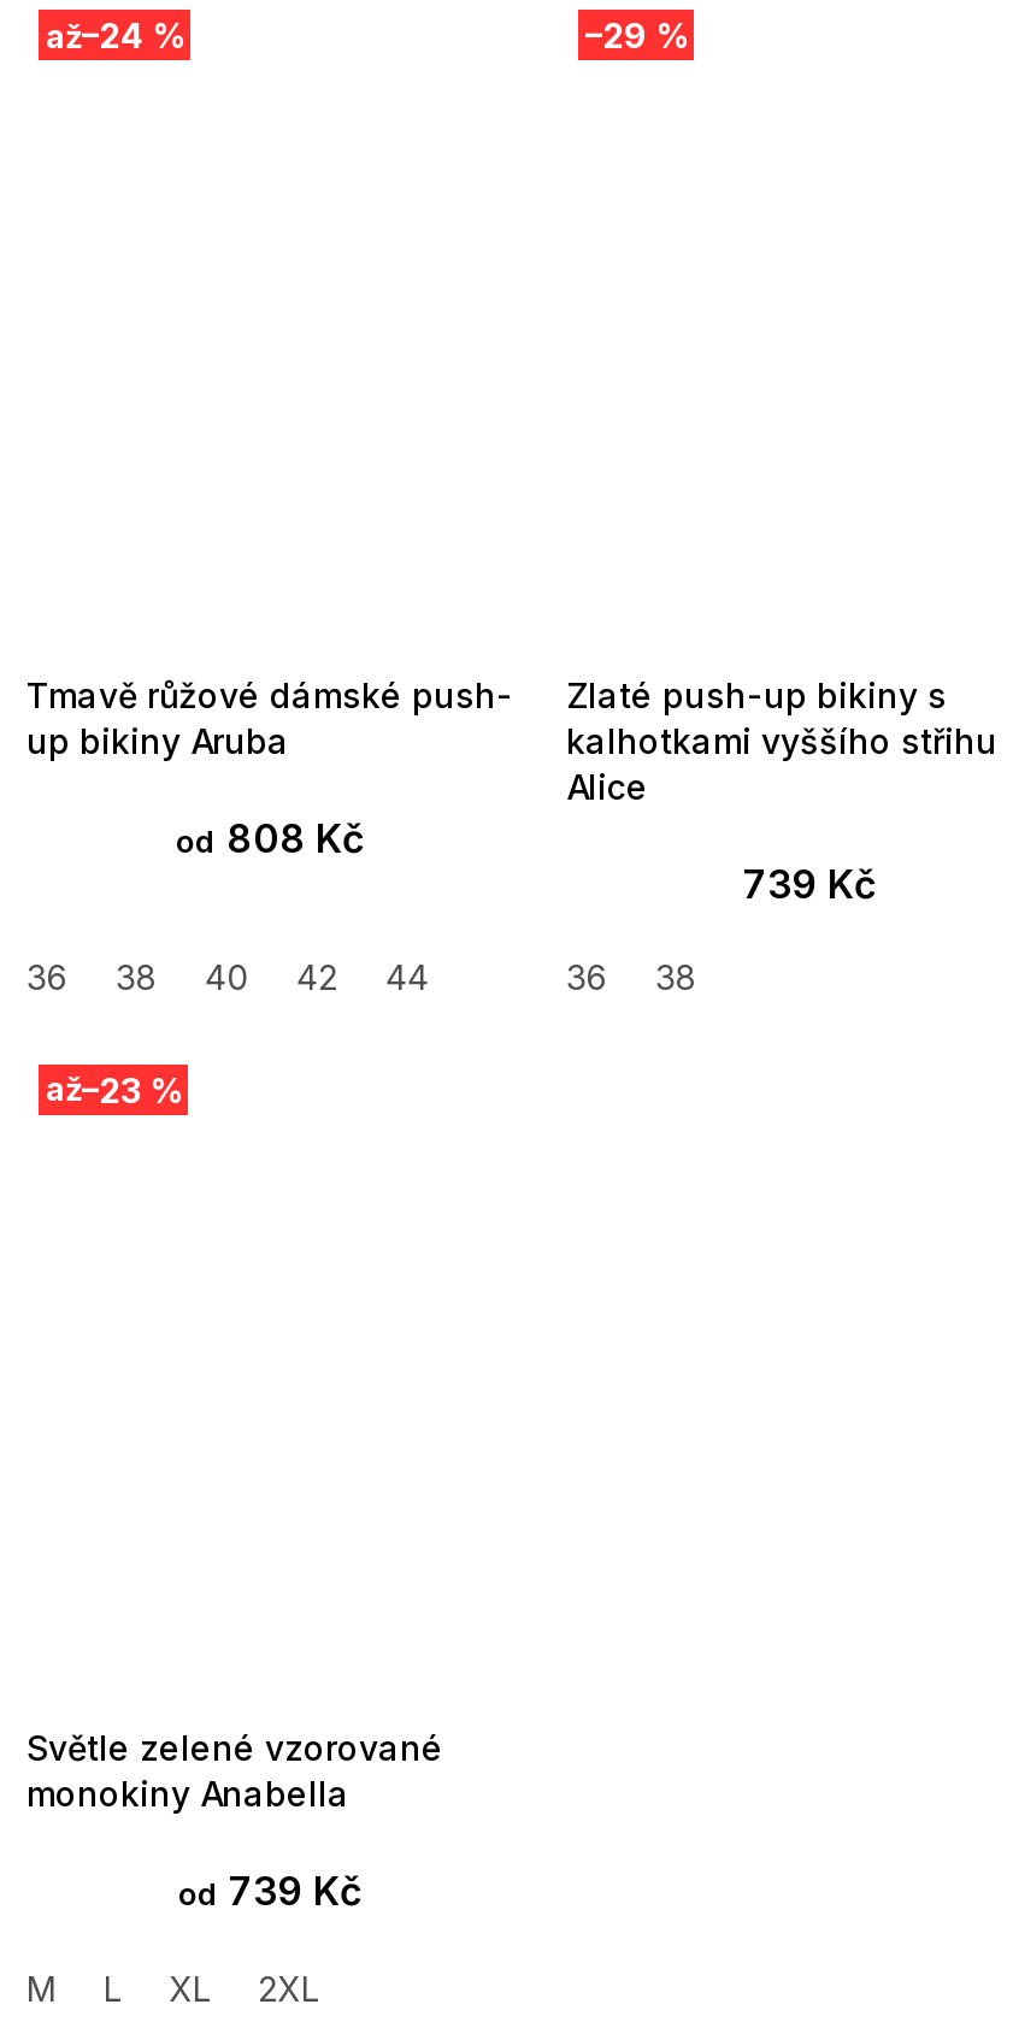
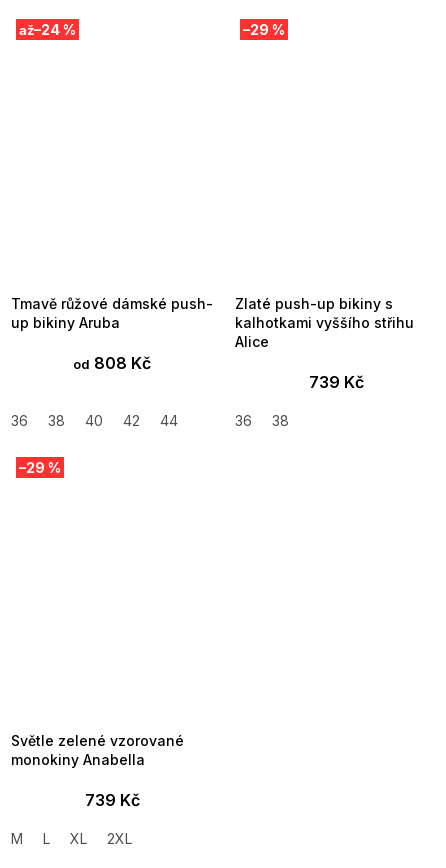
- až–23 %
+ –29 %

- od 739 Kč
+ 739 Kč
